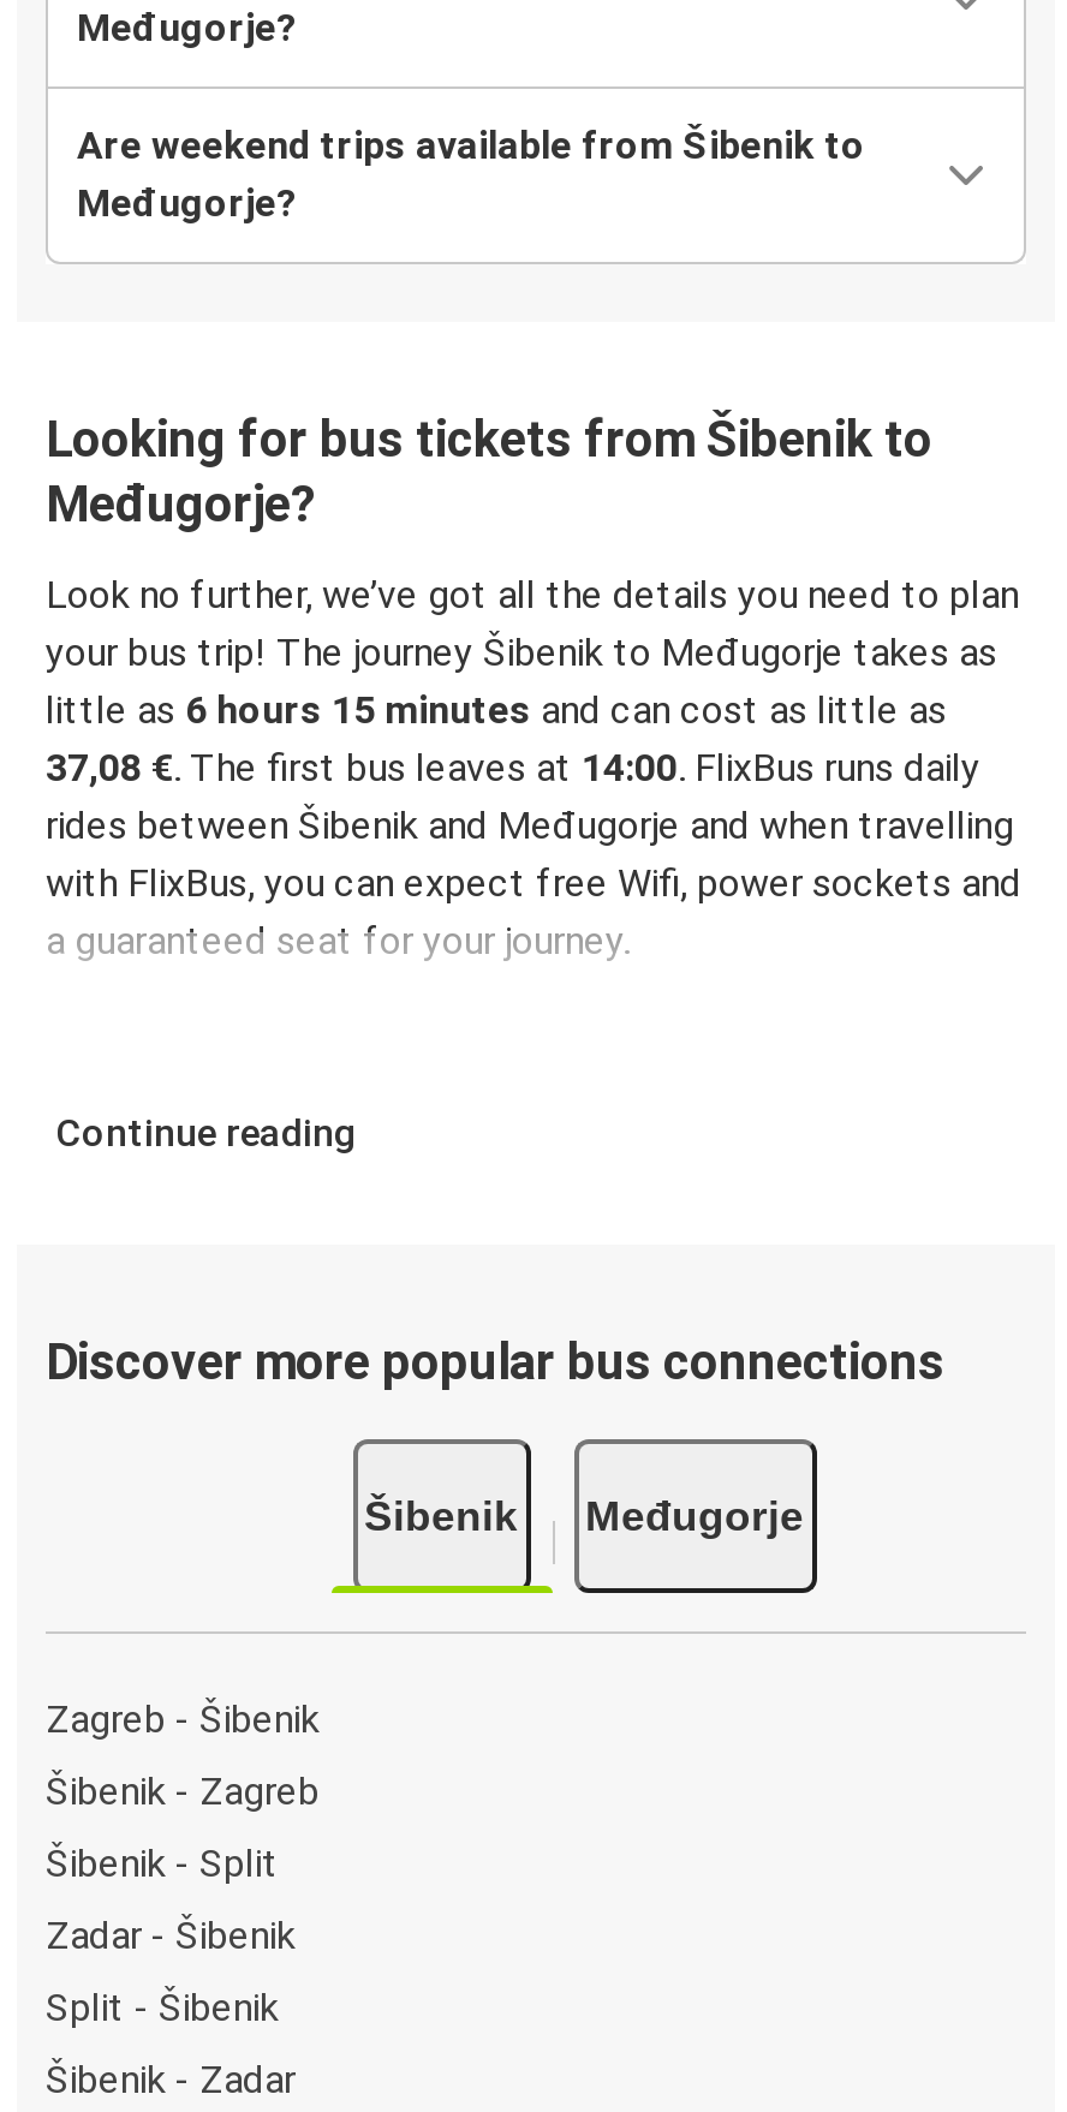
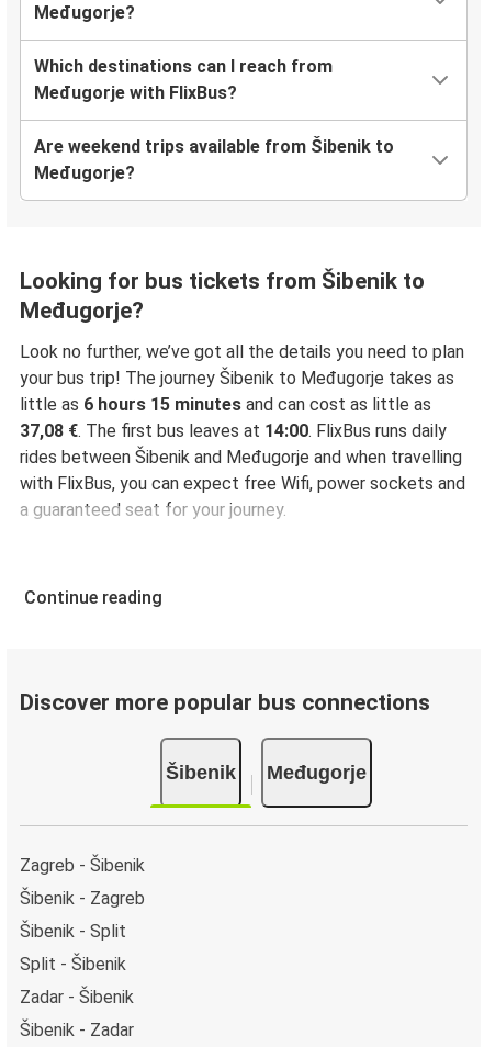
+ Which destinations can I reach from
+ Međugorje with FlixBus?

moved down: Zadar - Šibenik
